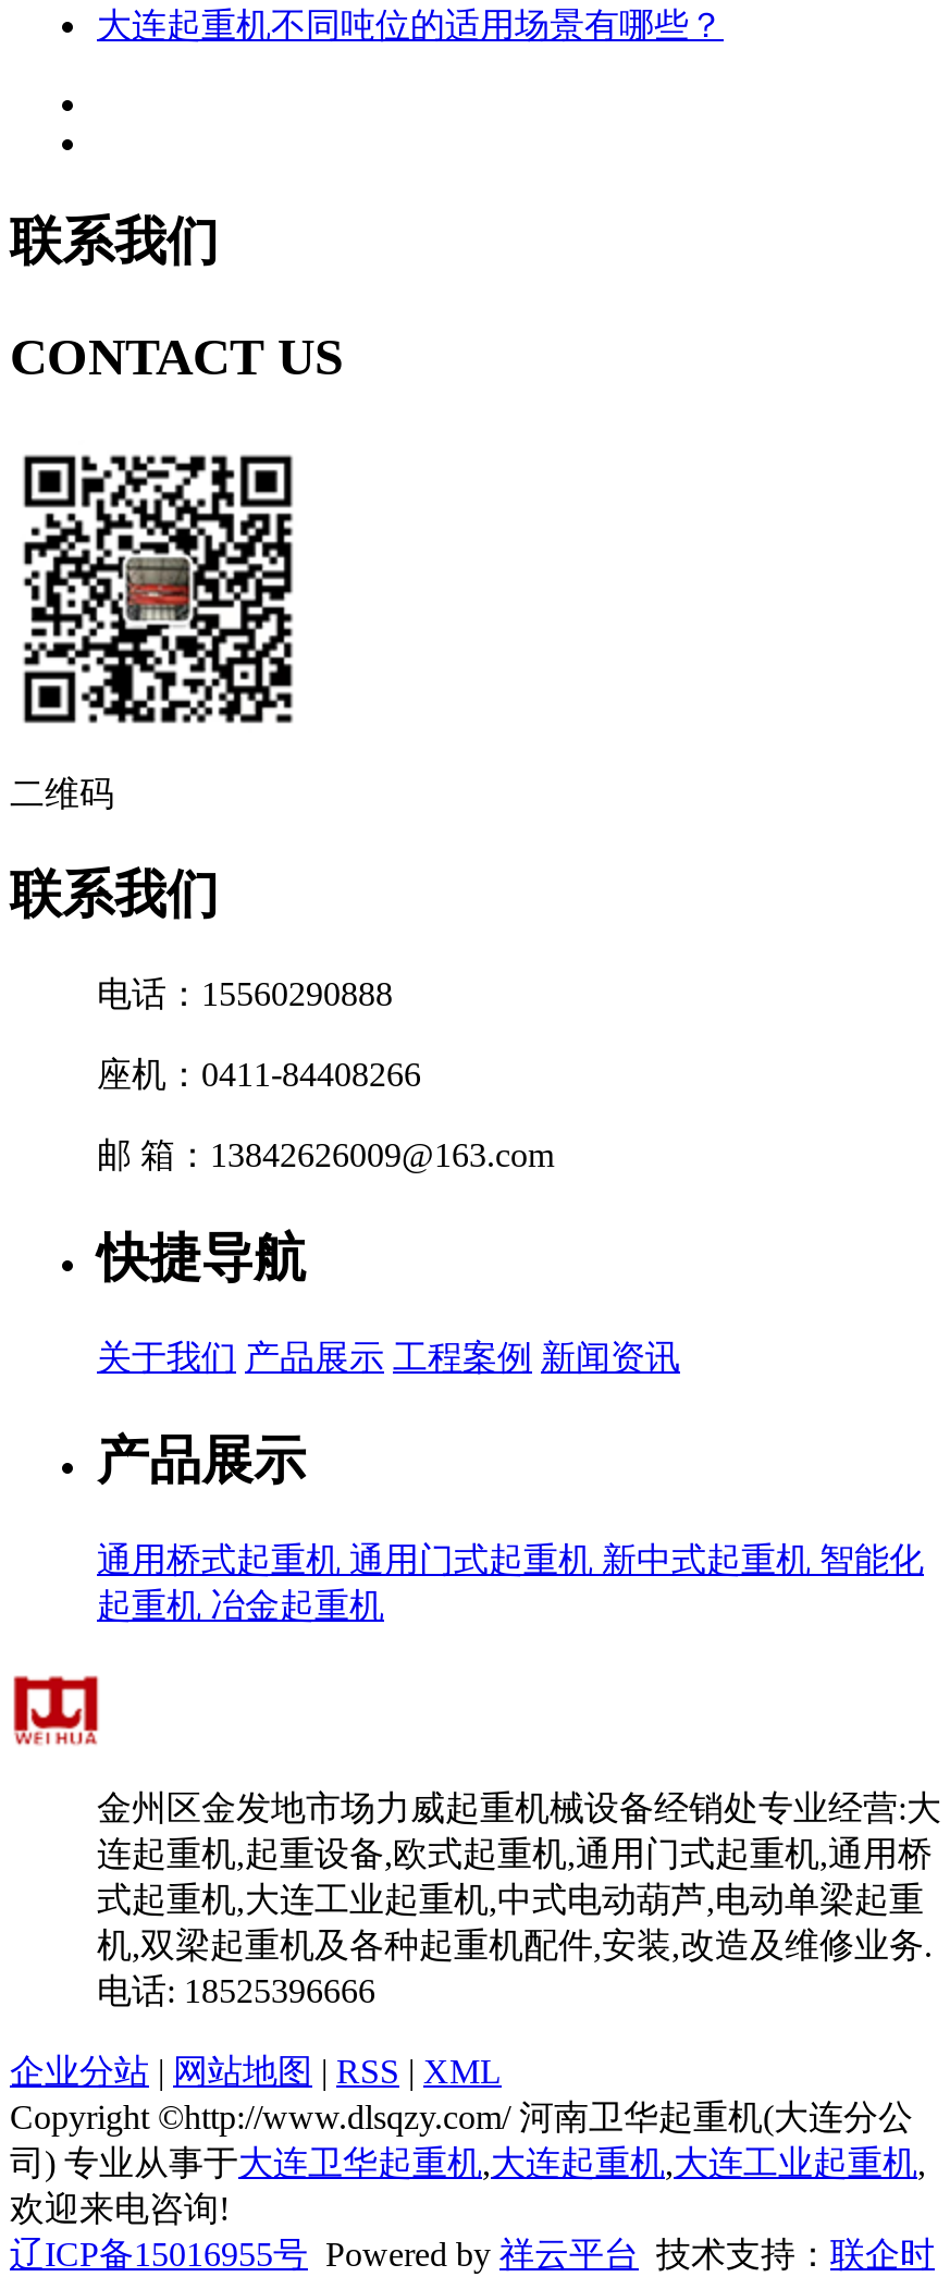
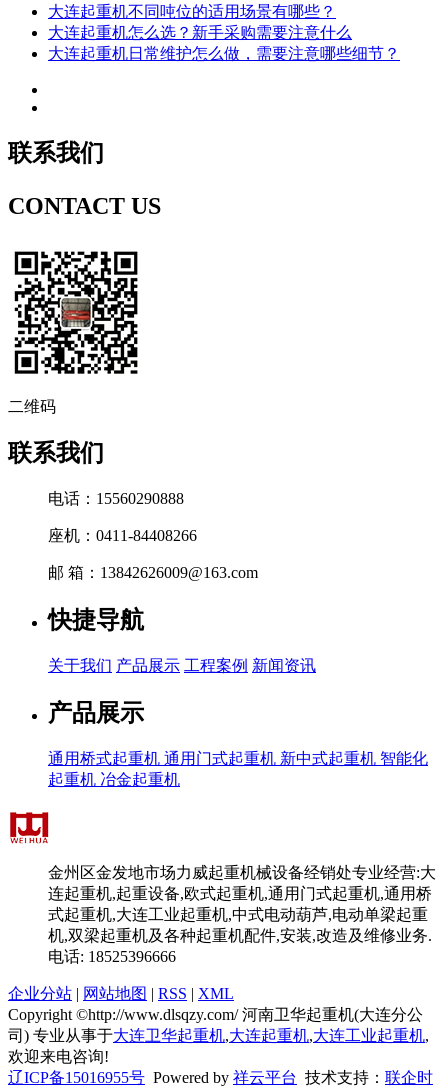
+ 大连起重机怎么选？新手采购需要注意什么
+ 大连起重机日常维护怎么做，需要注意哪些细节？
